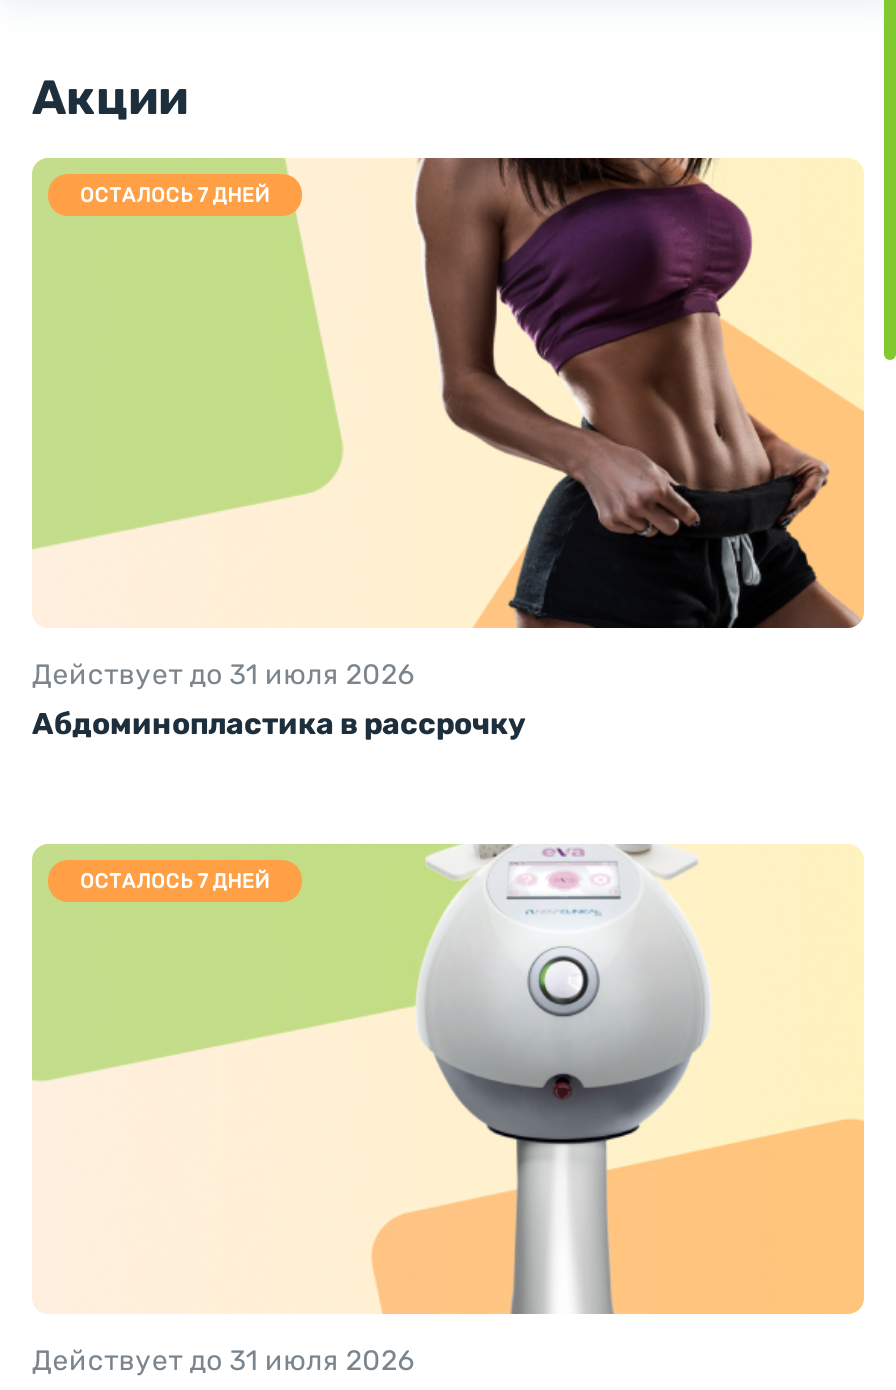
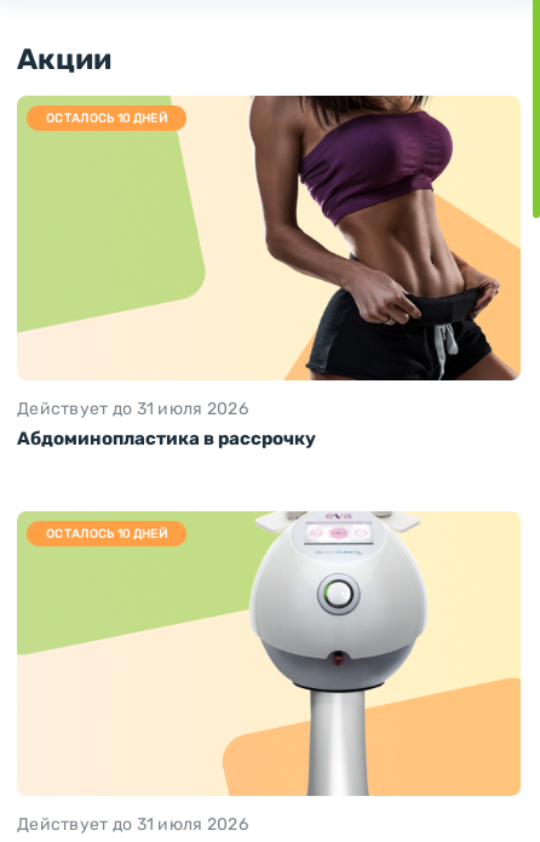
- ОСТАЛОСЬ 7 ДНЕЙ
+ ОСТАЛОСЬ 10 ДНЕЙ

- ОСТАЛОСЬ 7 ДНЕЙ
+ ОСТАЛОСЬ 10 ДНЕЙ
